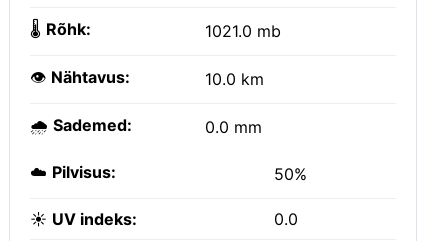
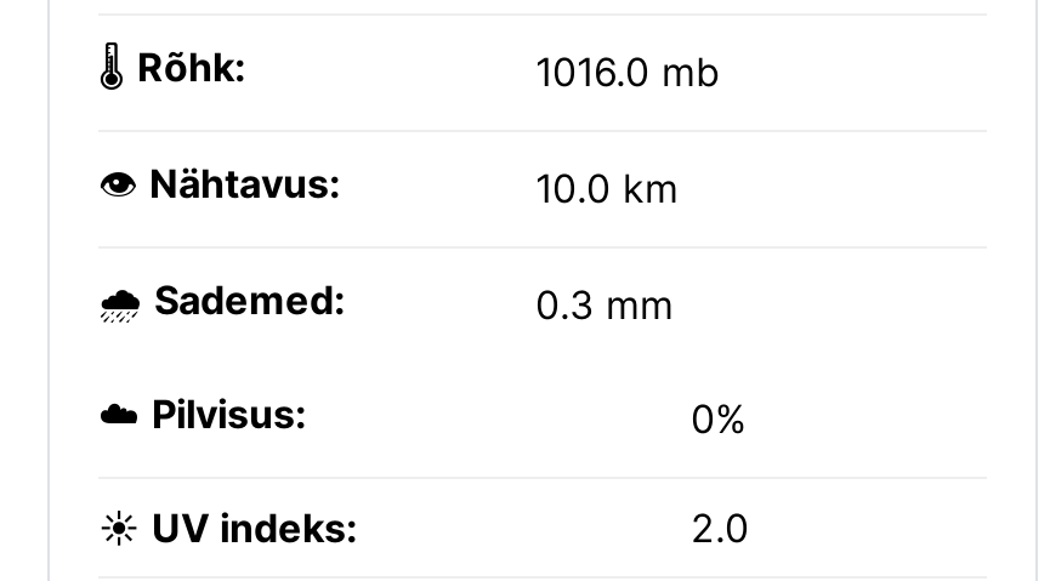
- 1021.0 mb
+ 1016.0 mb

- 0.0 mm
+ 0.3 mm

- 50%
+ 0%

- 0.0
+ 2.0
